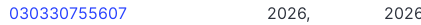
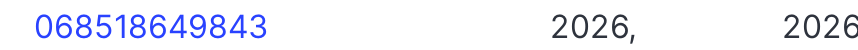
- 030330755607
+ 068518649843
